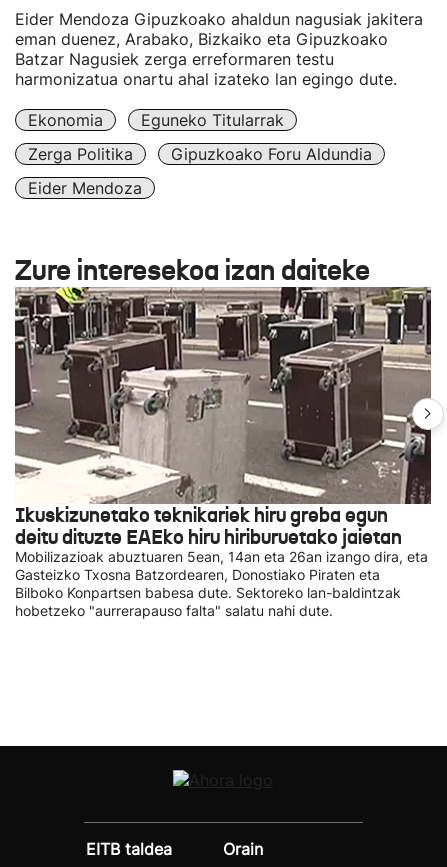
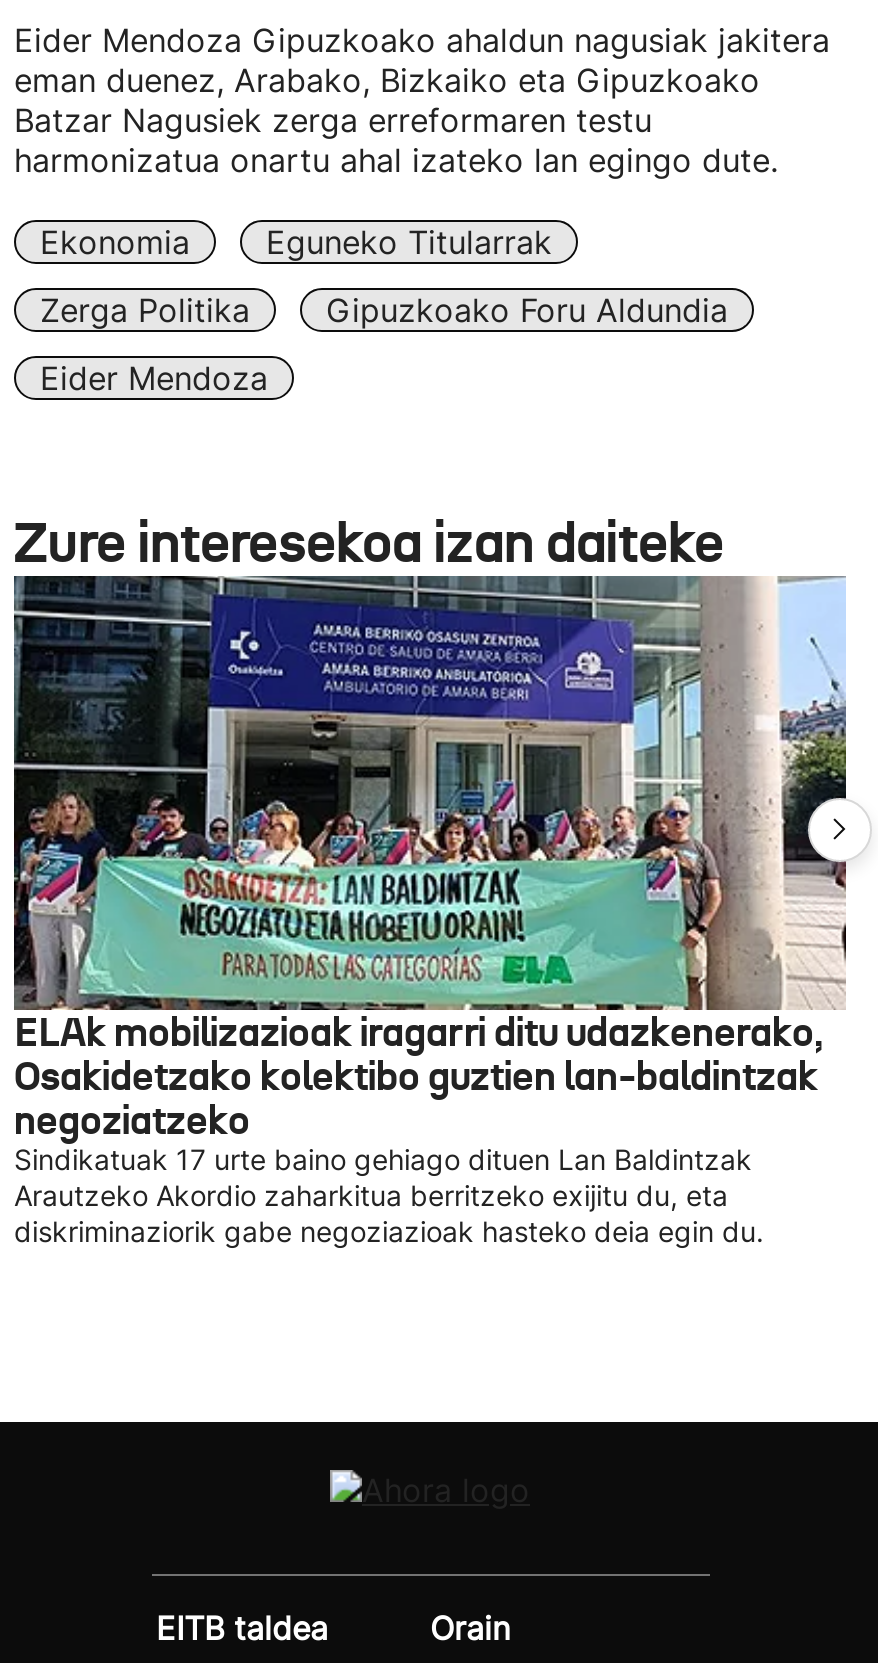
- [image]
- Ikuskizunetako teknikariek hiru greba egun
- deitu dituzte EAEko hiru hiriburuetako jaietan
- Mobilizazioak abuztuaren 5ean, 14an eta 26an izango dira, eta
- Gasteizko Txosna Batzordearen, Donostiako Piraten eta
- Bilboko Konpartsen babesa dute. Sektoreko lan-baldintzak
- hobetzeko "aurrerapauso falta" salatu nahi dute.
+ [image]
+ ELAk mobilizazioak iragarri ditu udazkenerako,
+ Osakidetzako kolektibo guztien lan-baldintzak
+ negoziatzeko
+ Sindikatuak 17 urte baino gehiago dituen Lan Baldintzak
+ Arautzeko Akordio zaharkitua berritzeko exijitu du, eta
+ diskriminaziorik gabe negoziazioak hasteko deia egin du.
